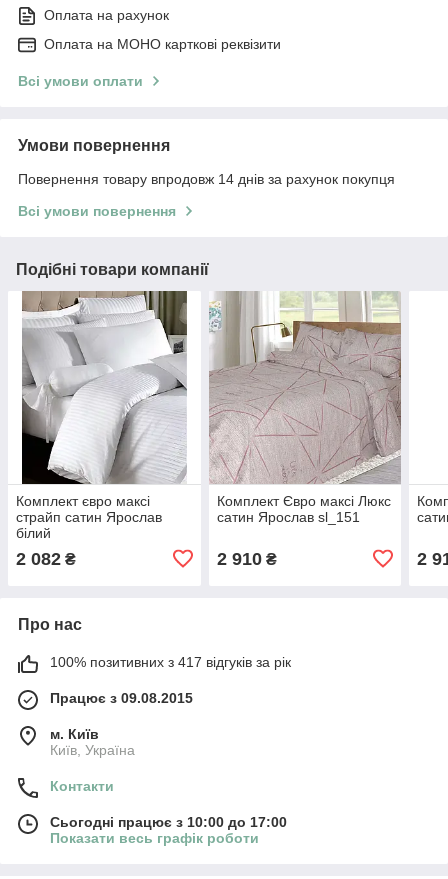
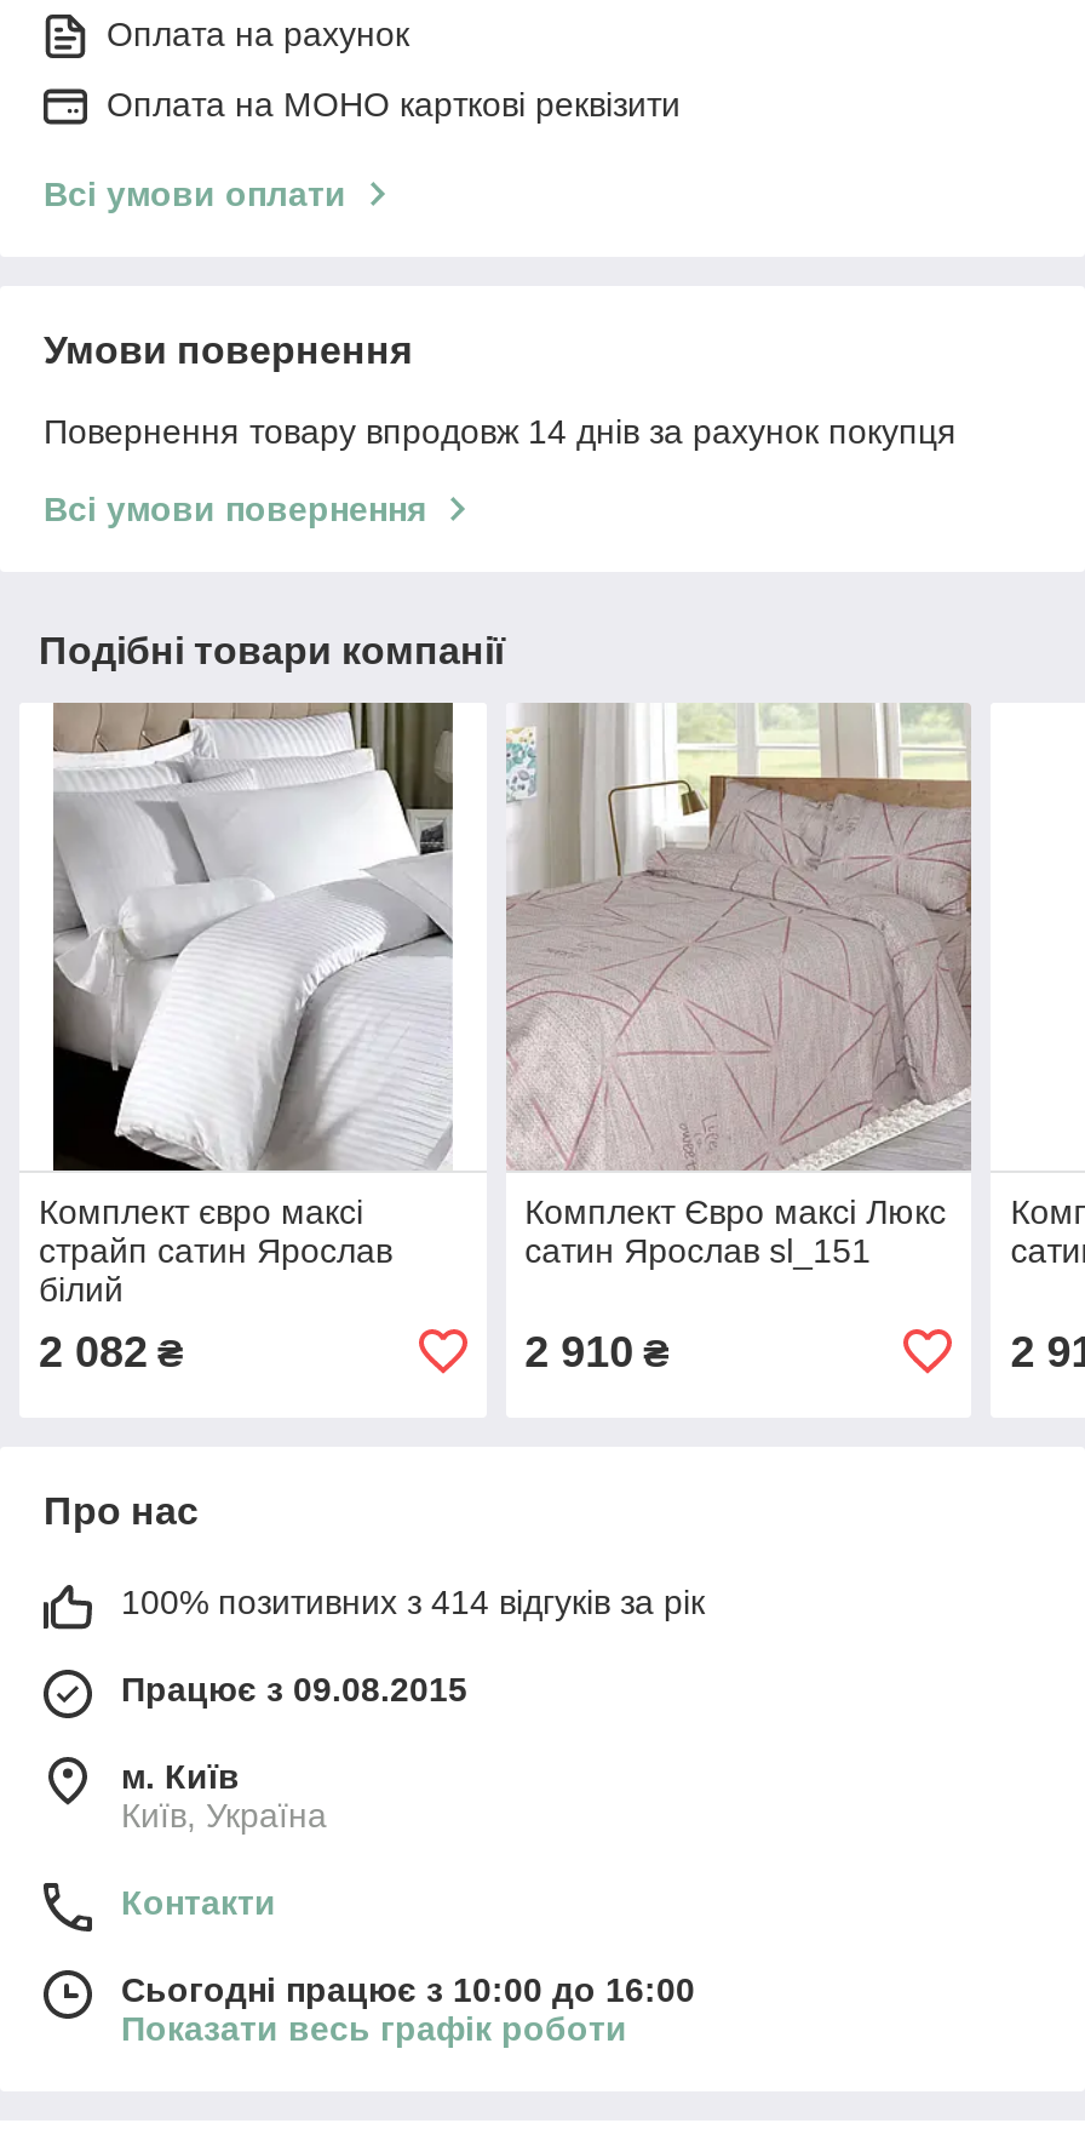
- 100% позитивних з 417 відгуків за рік
+ 100% позитивних з 414 відгуків за рік

- Сьогодні працює з 10:00 до 17:00
+ Сьогодні працює з 10:00 до 16:00
